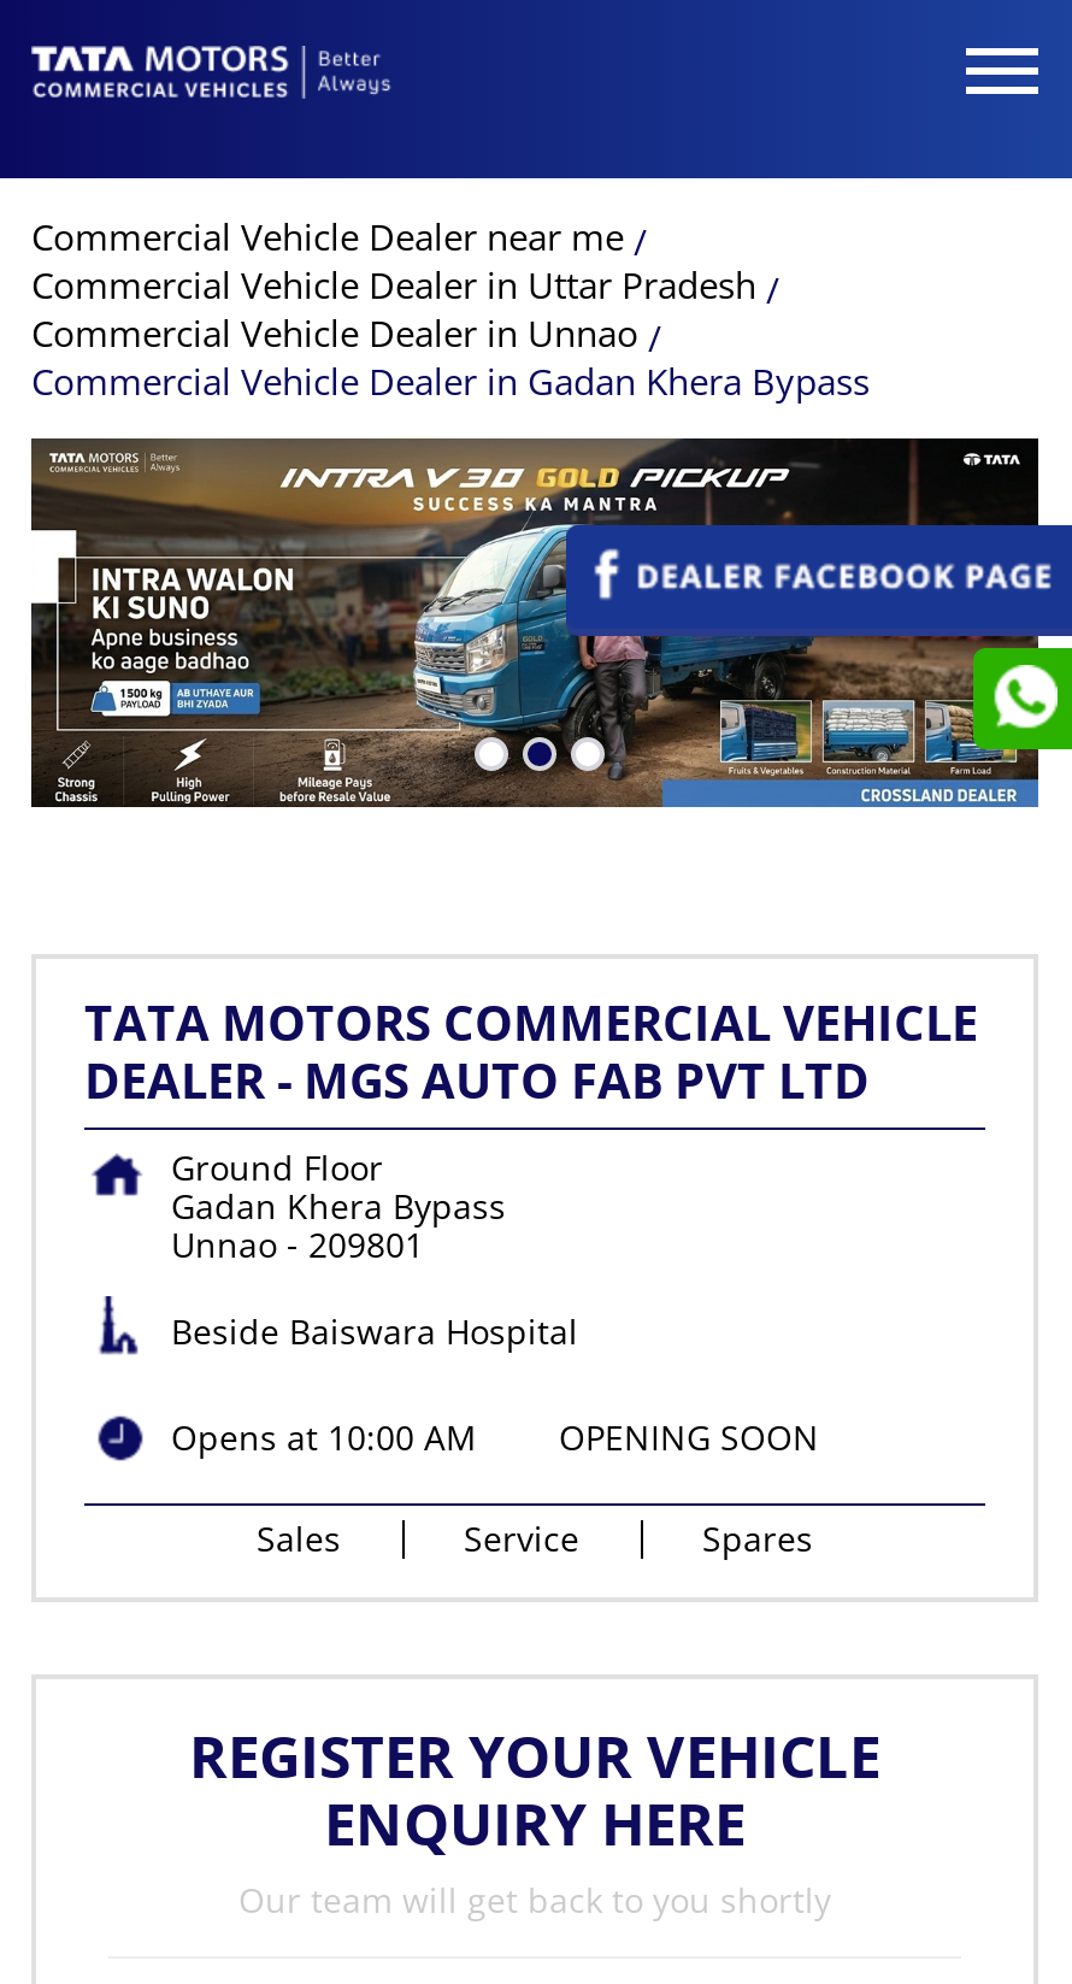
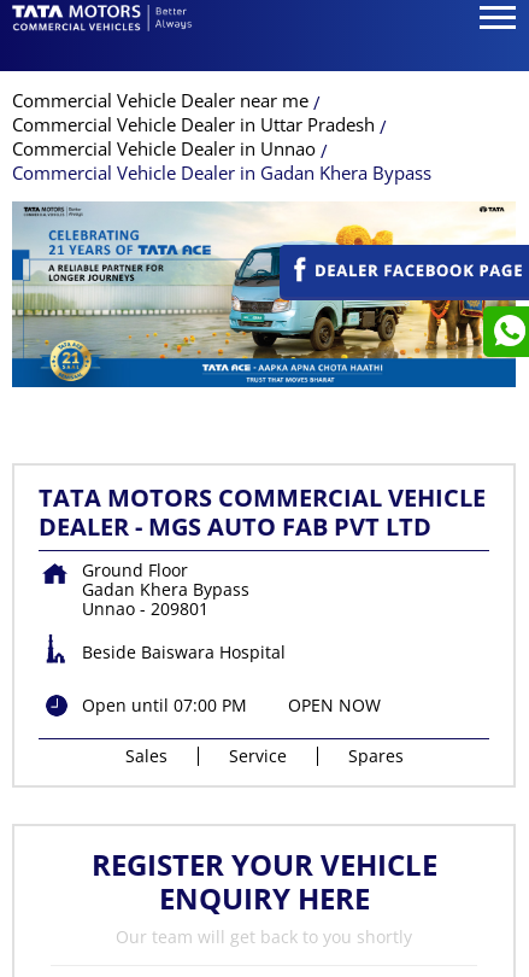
- [image]
+ [image]

- Opens at 10:00 AM
- OPENING SOON
+ Open until 07:00 PM
+ OPEN NOW
